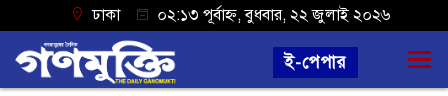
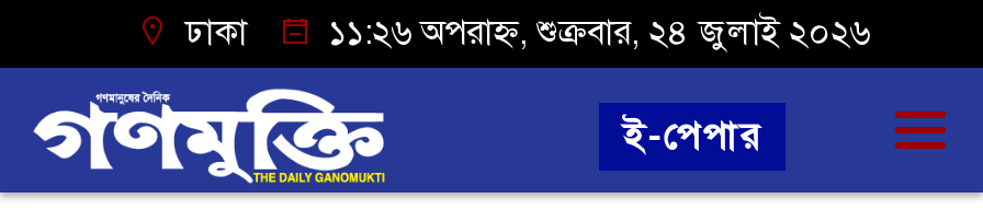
- ০২:১৩ পূর্বাহ্ন, বুধবার, ২২ জুলাই ২০২৬
+ ১১:২৬ অপরাহ্ন, শুক্রবার, ২৪ জুলাই ২০২৬
